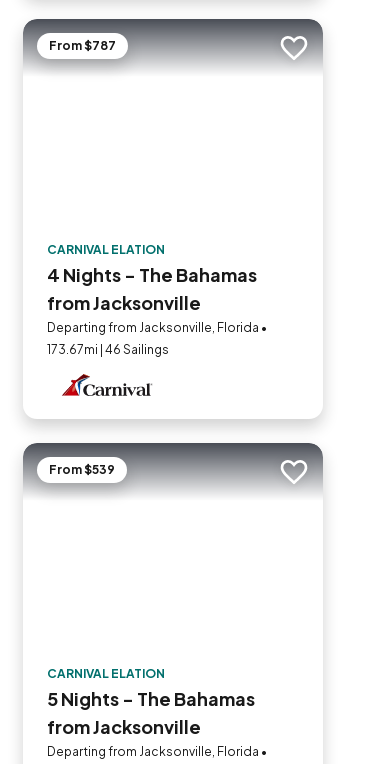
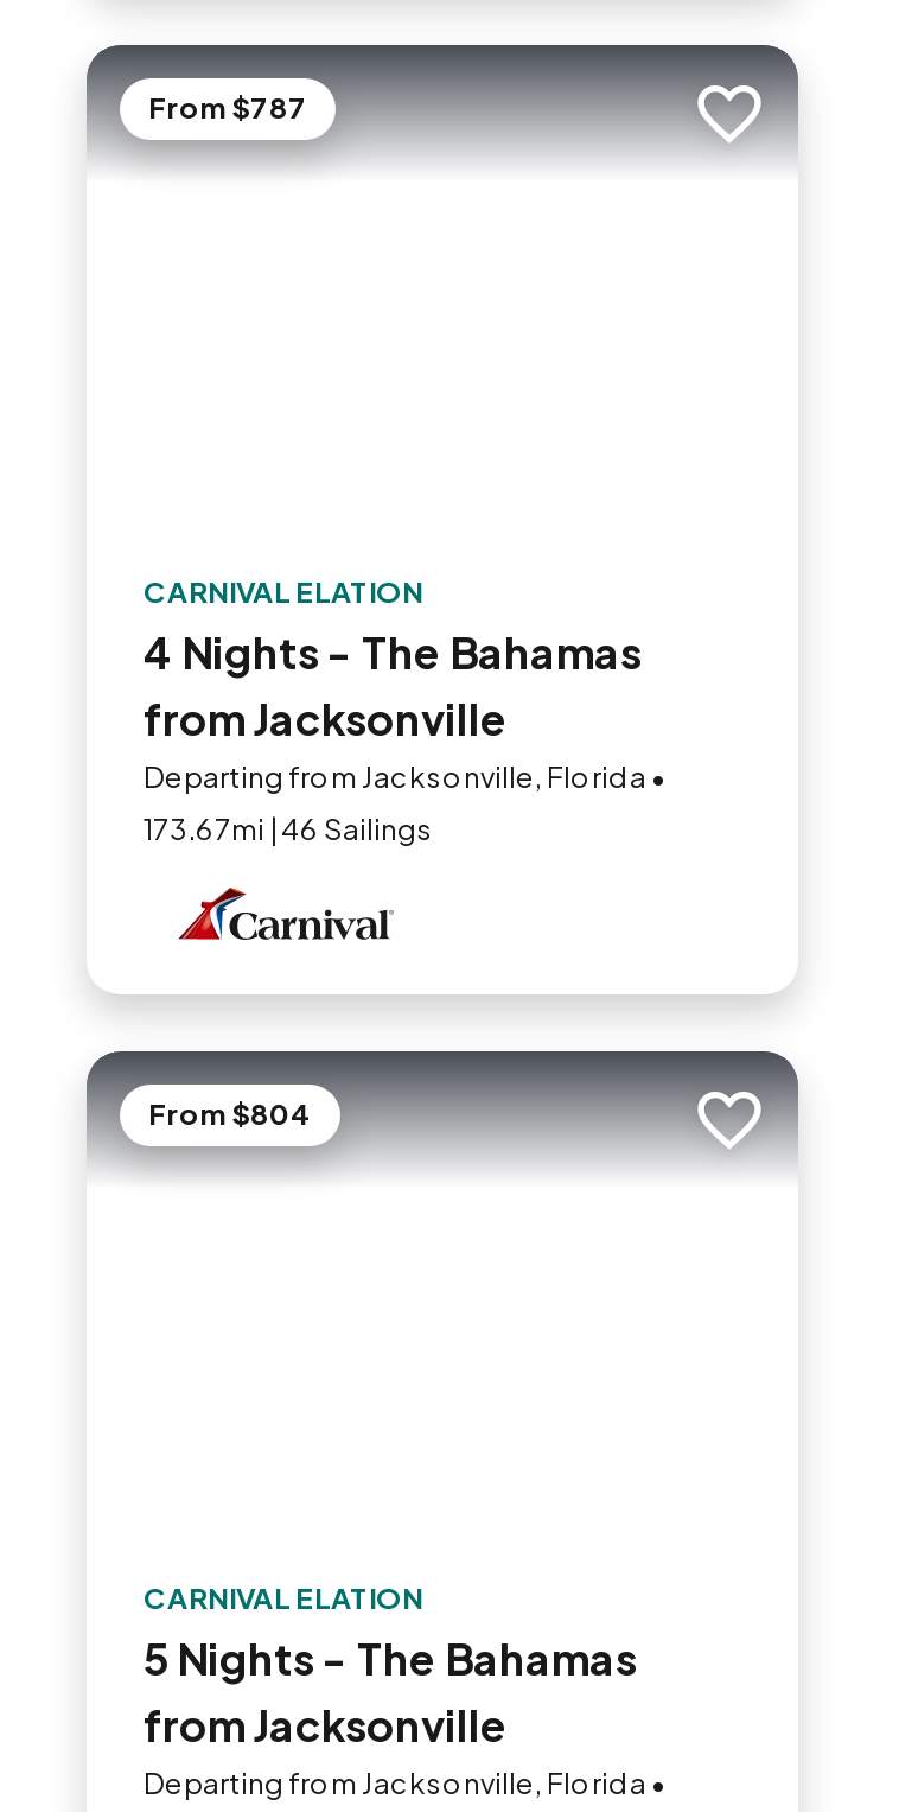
- From $539
+ From $804
